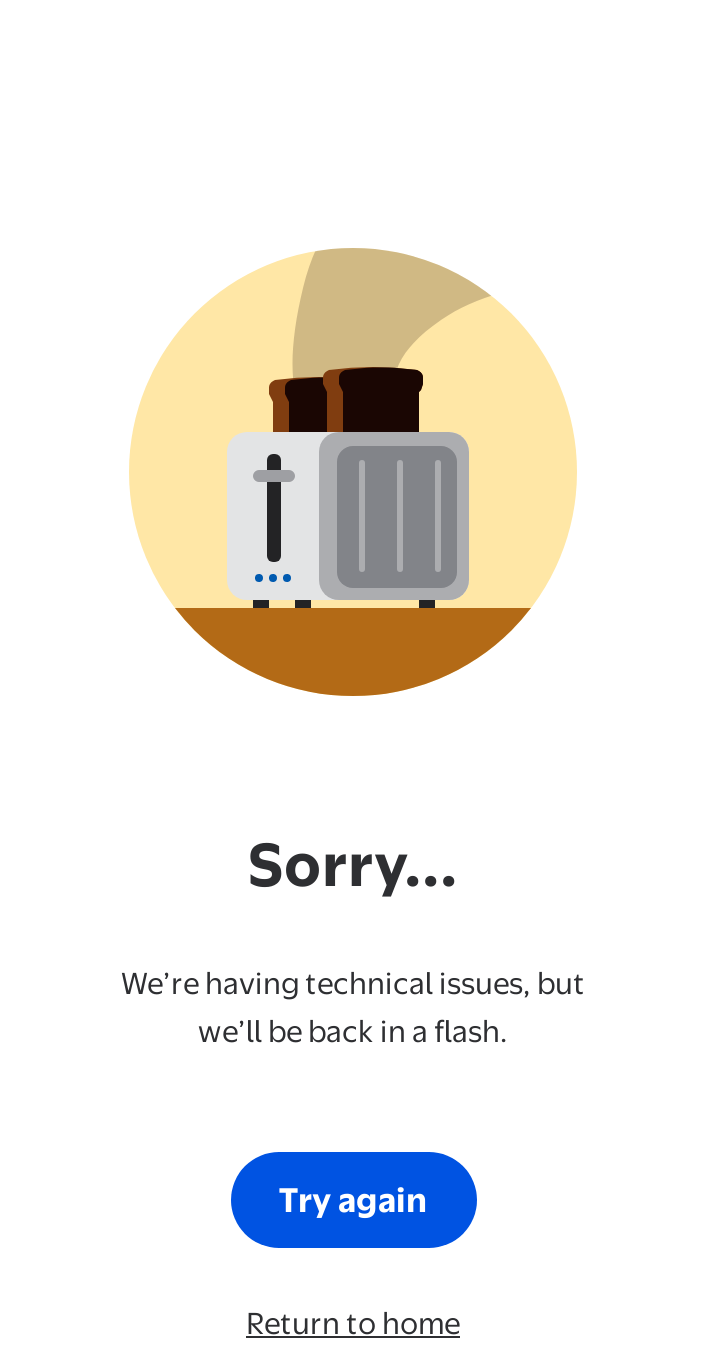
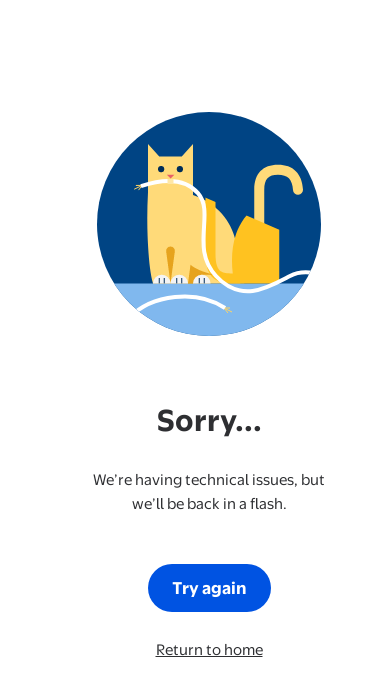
- [image]
+ [image]
